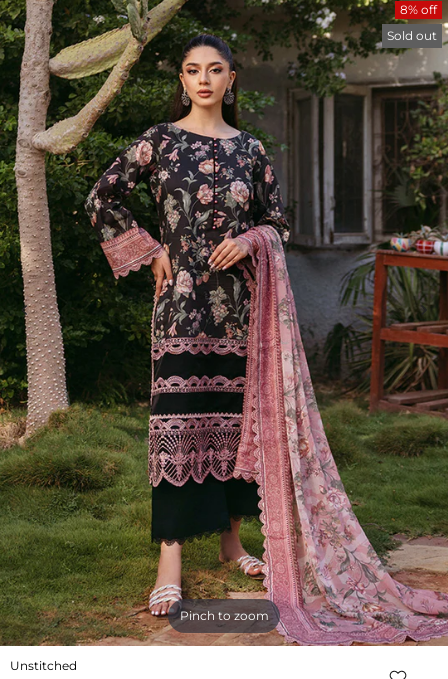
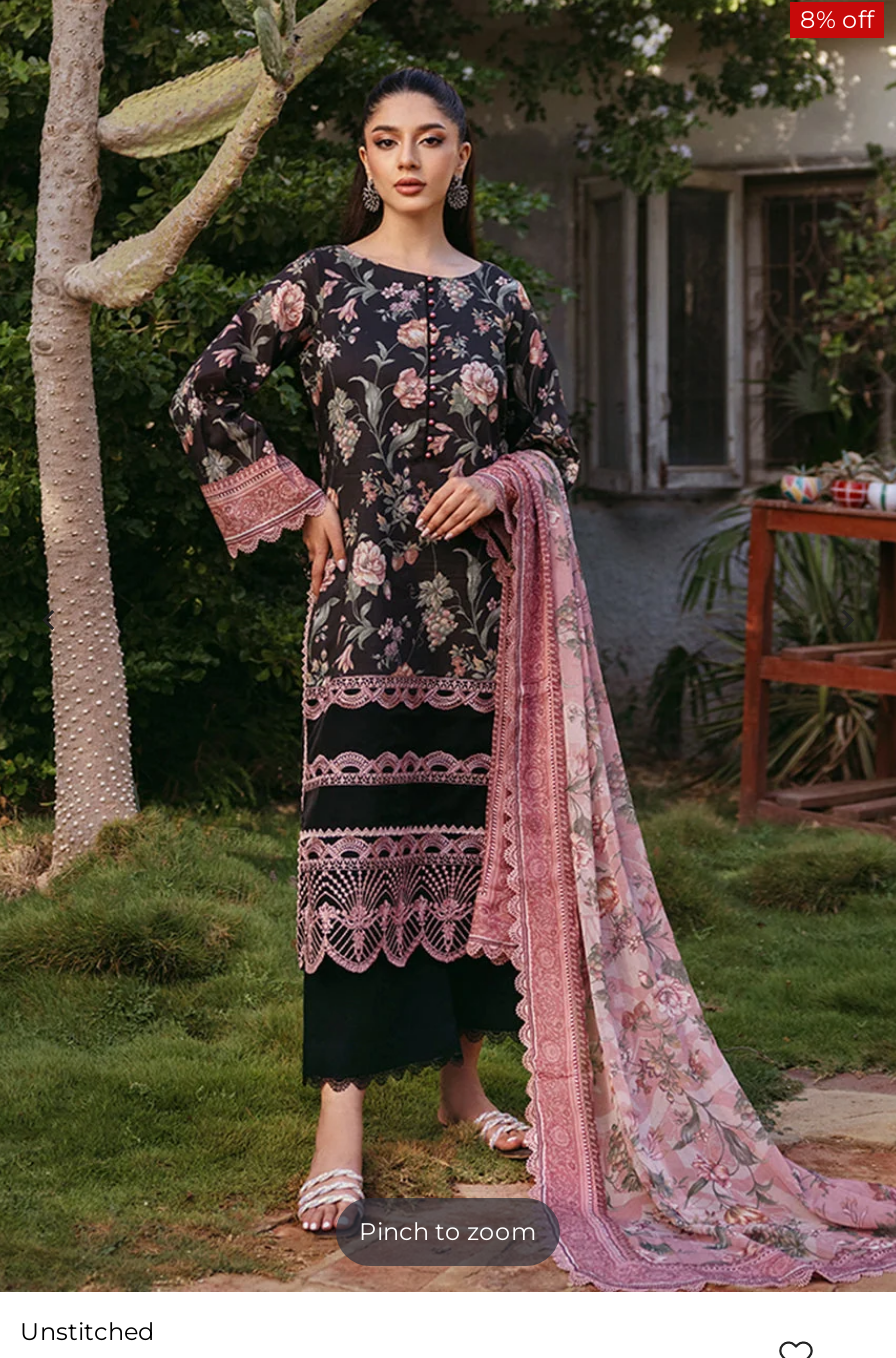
- Sold out
